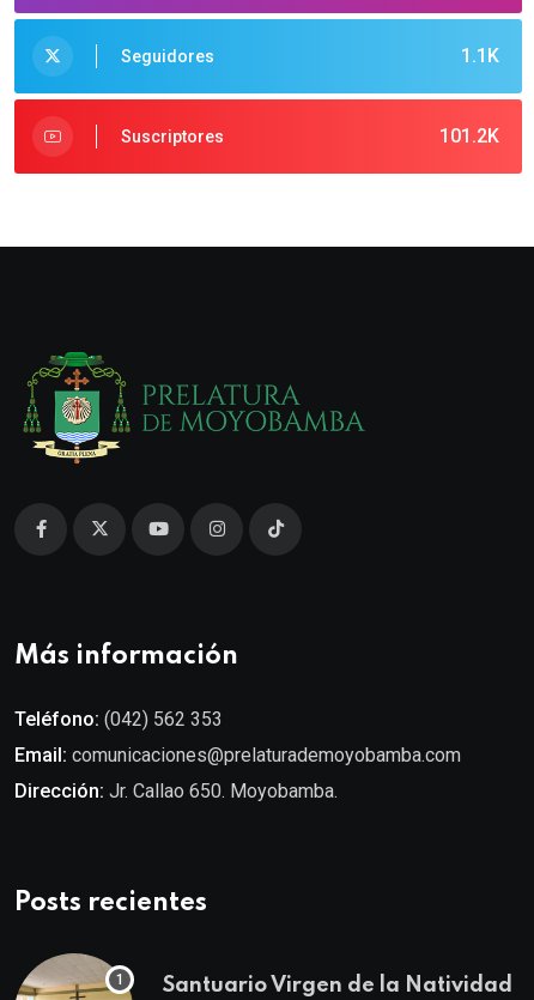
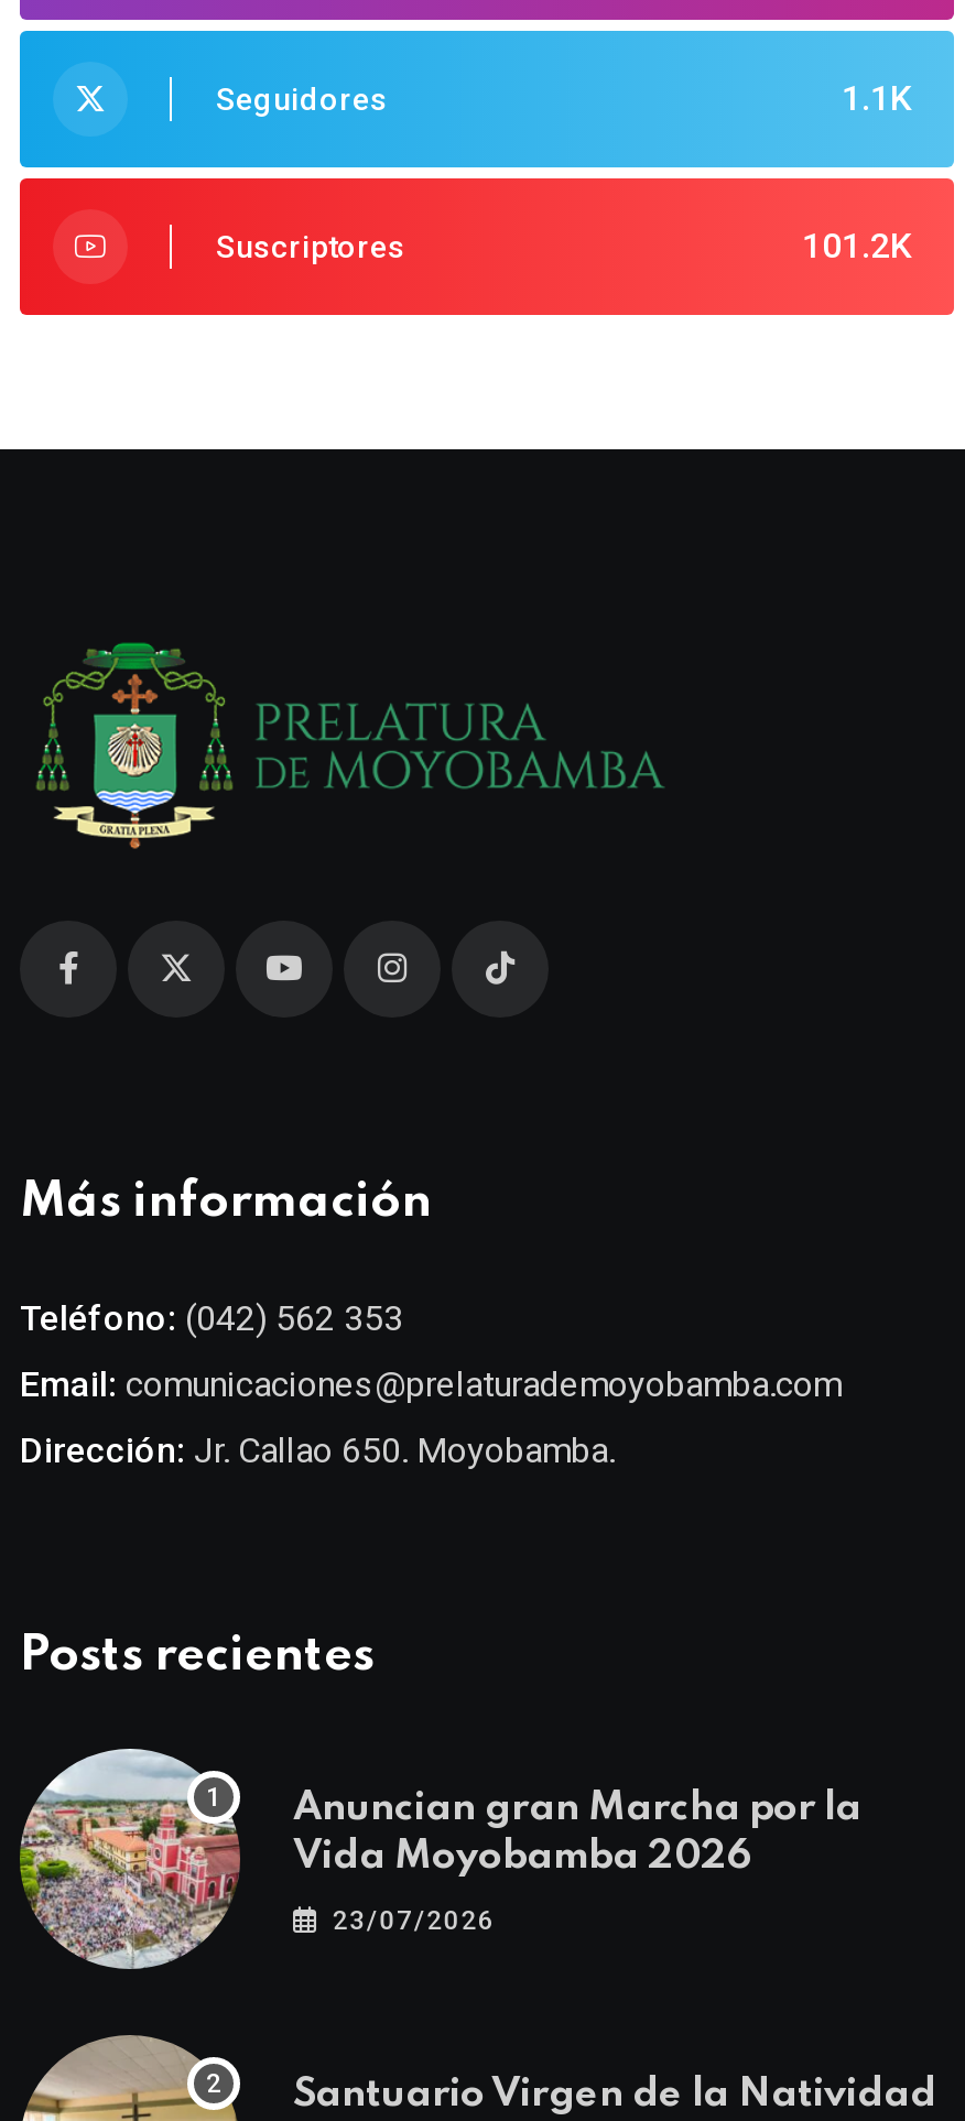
+ [image]
+ Anuncian gran Marcha por la
+ Vida Moyobamba 2026
+ 23/07/2026
